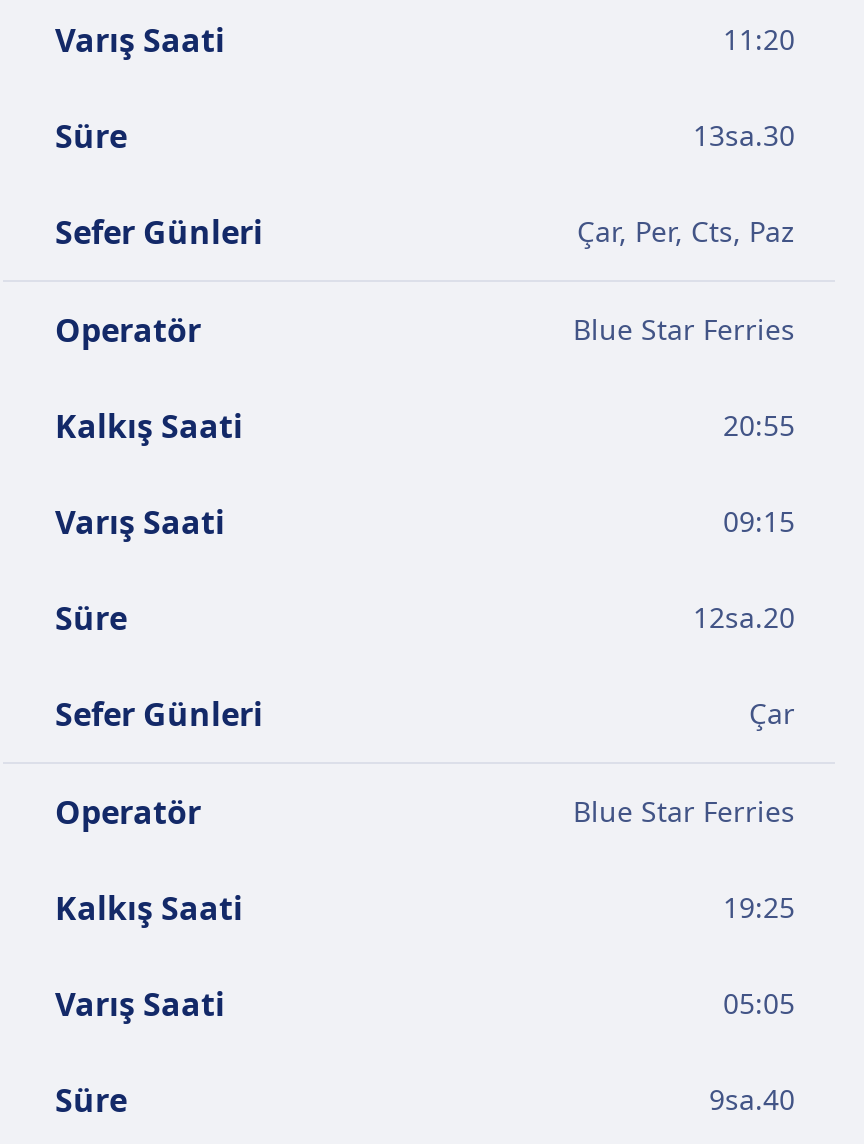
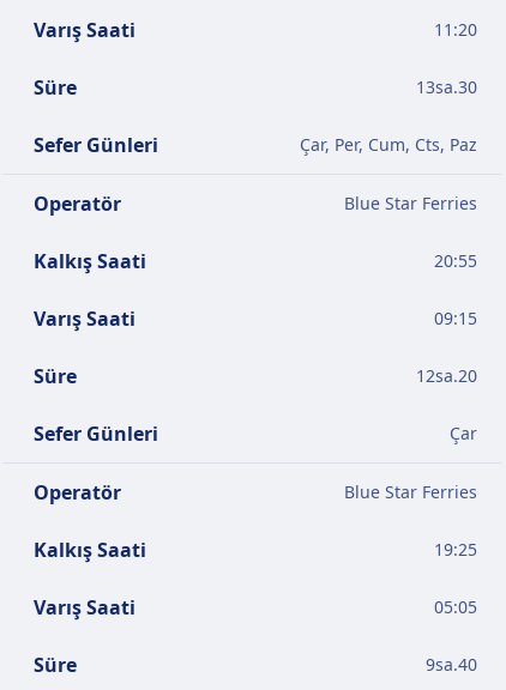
- Çar, Per, Cts, Paz
+ Çar, Per, Cum, Cts, Paz
